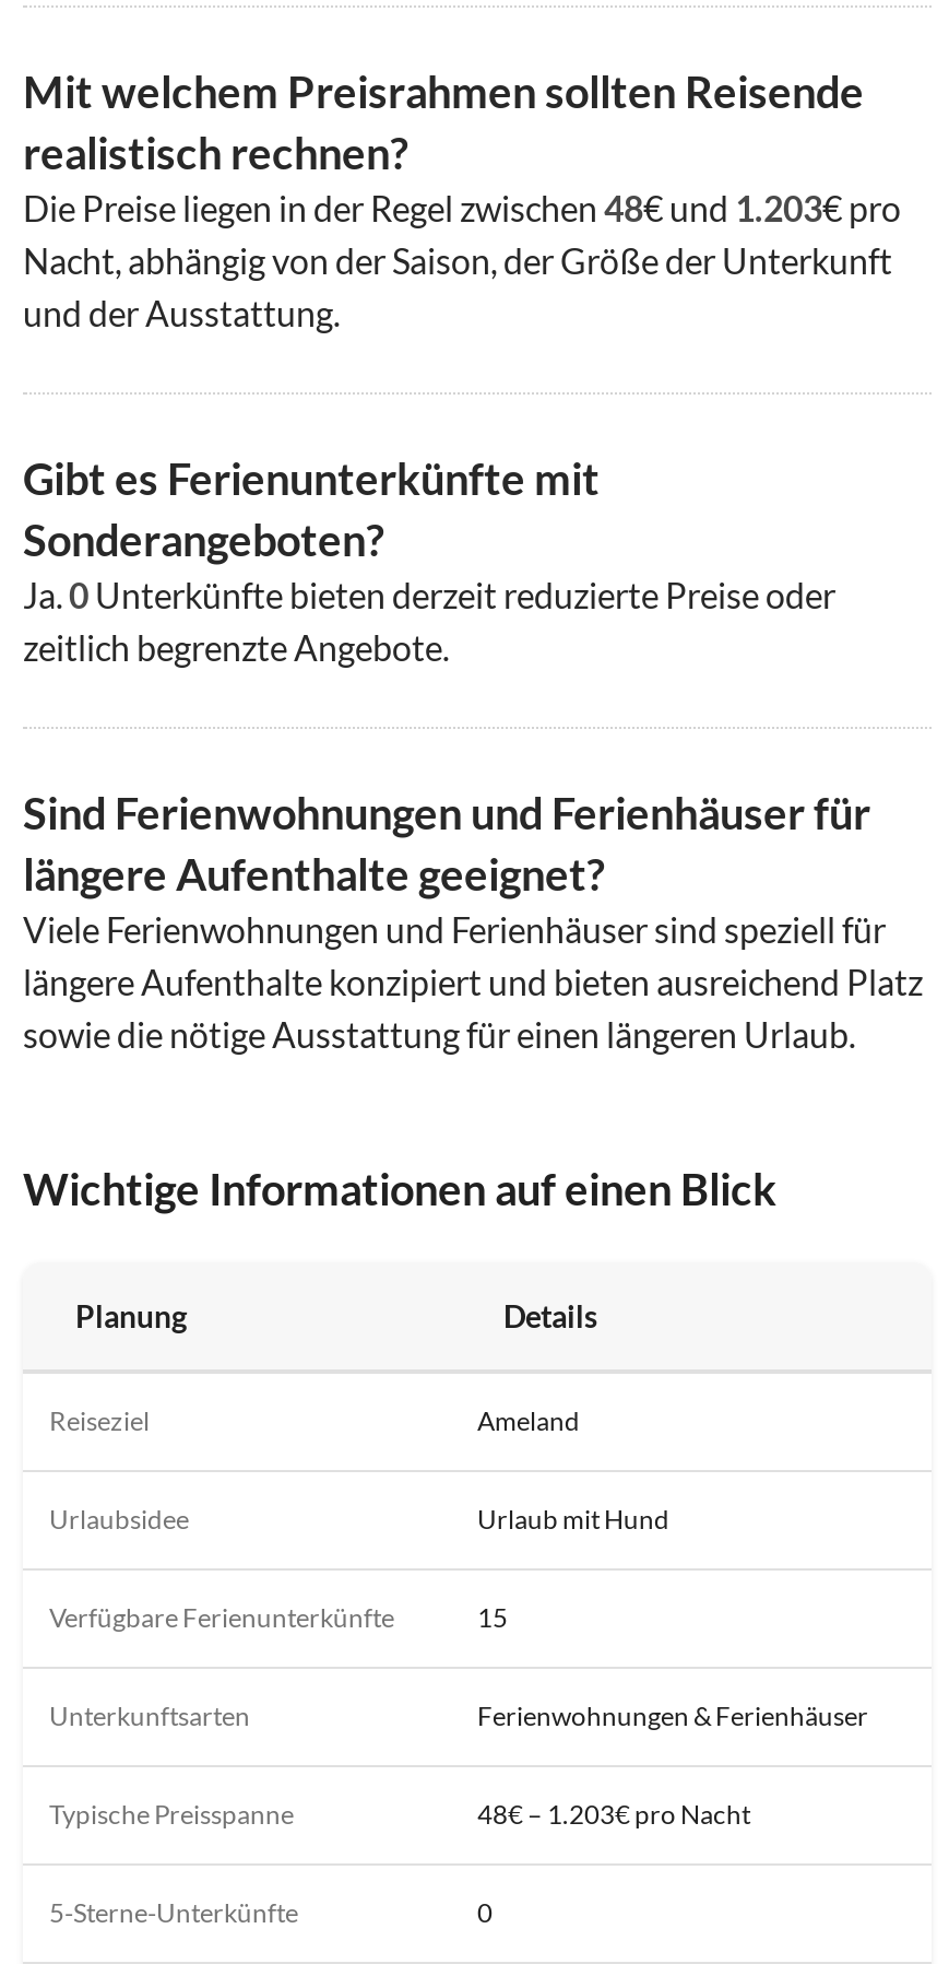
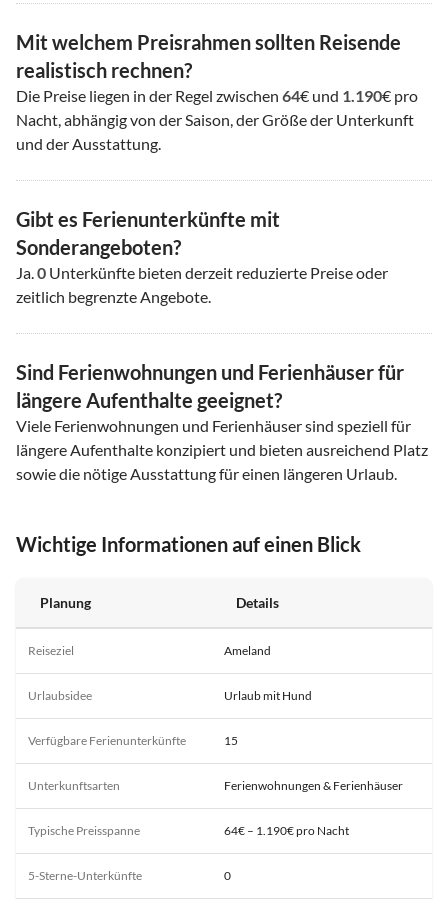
- Die Preise liegen in der Regel zwischen 48€ und 1.203€ pro
+ Die Preise liegen in der Regel zwischen 64€ und 1.190€ pro

- 48€ – 1.203€ pro Nacht
+ 64€ – 1.190€ pro Nacht
